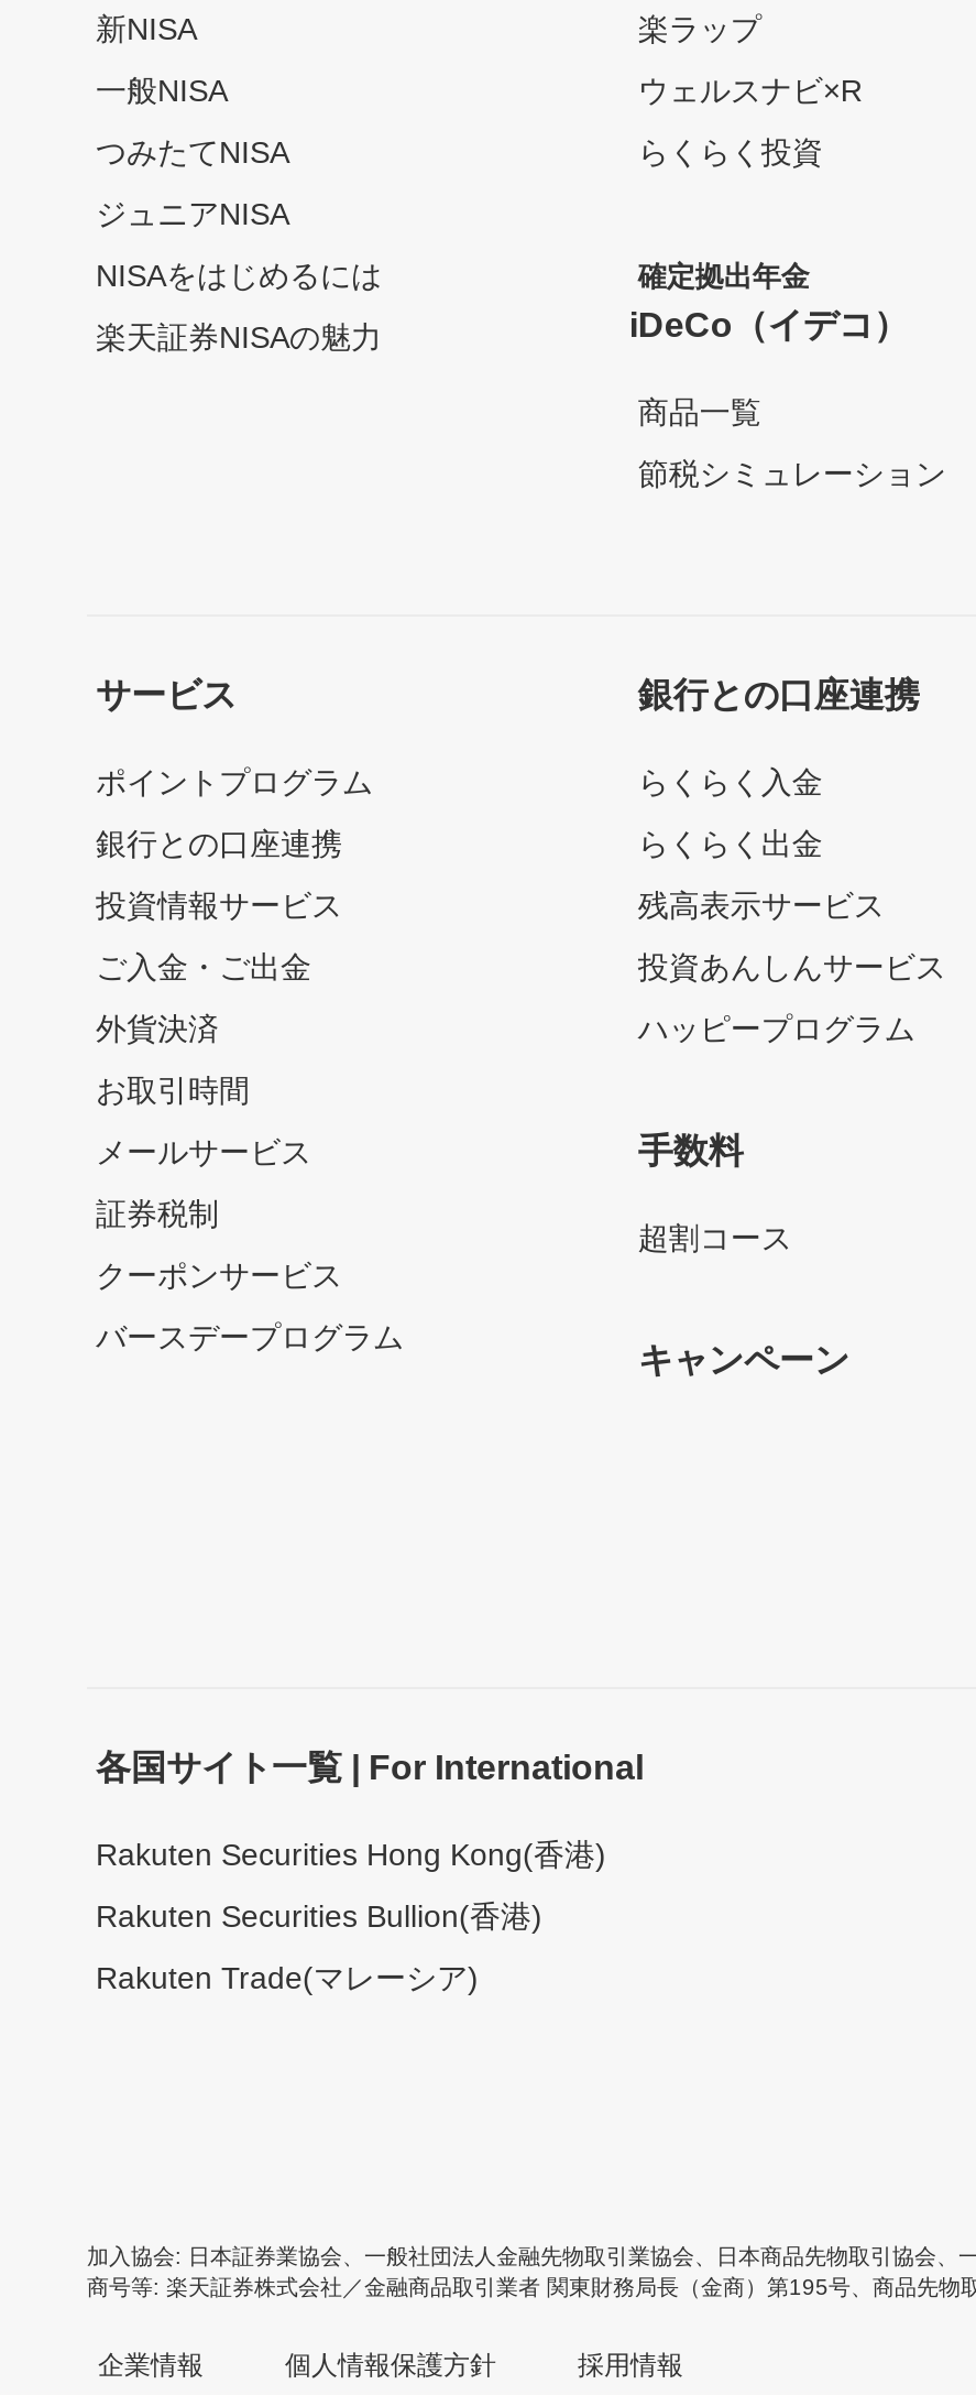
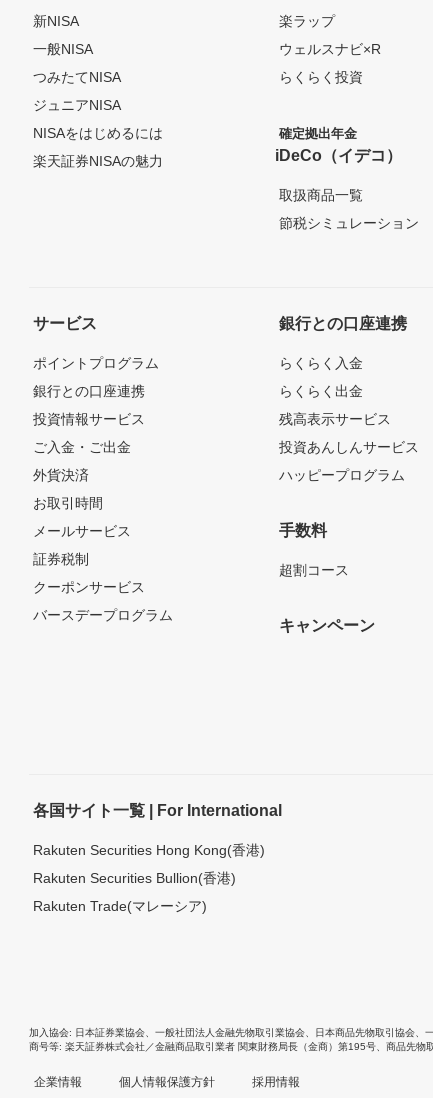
- 商品一覧
+ 取扱商品一覧
